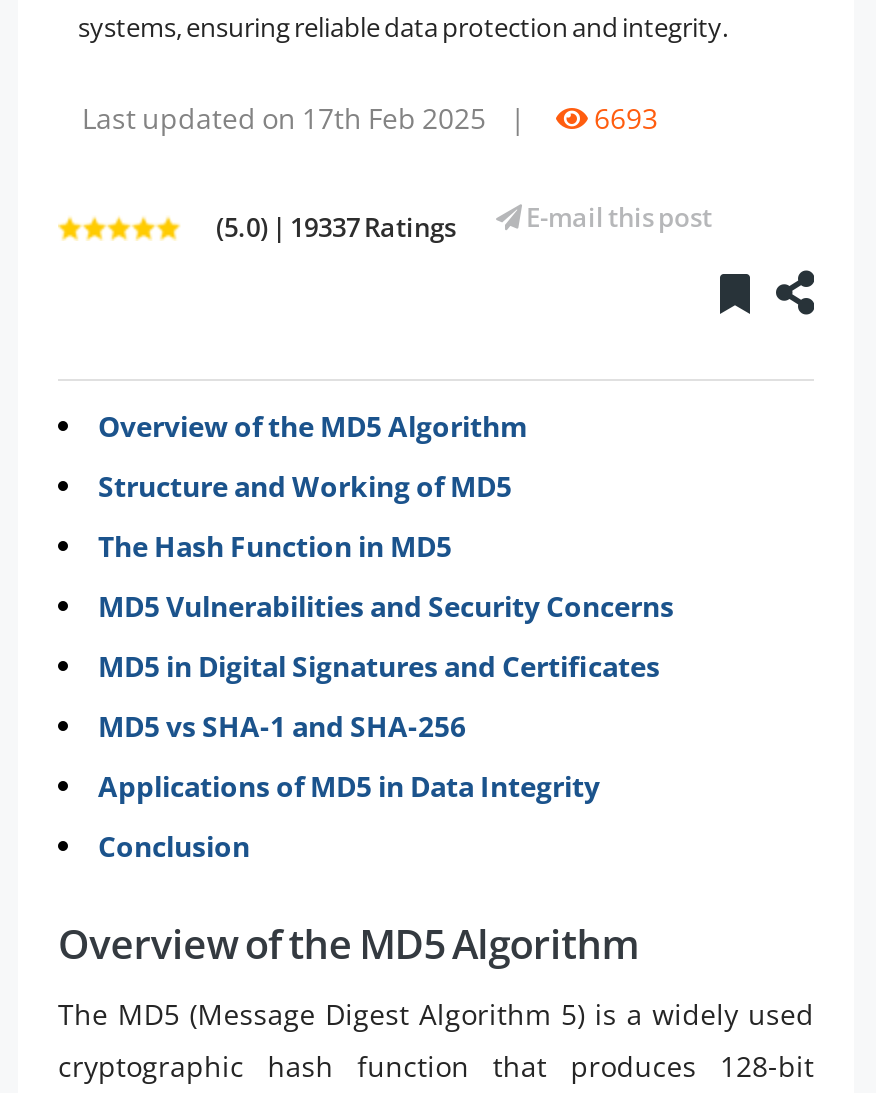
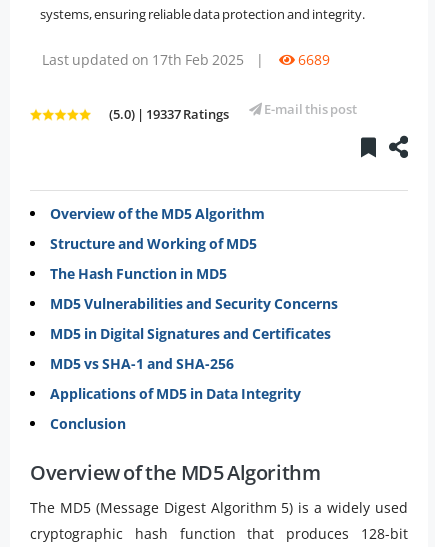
- 6693
+ 6689
